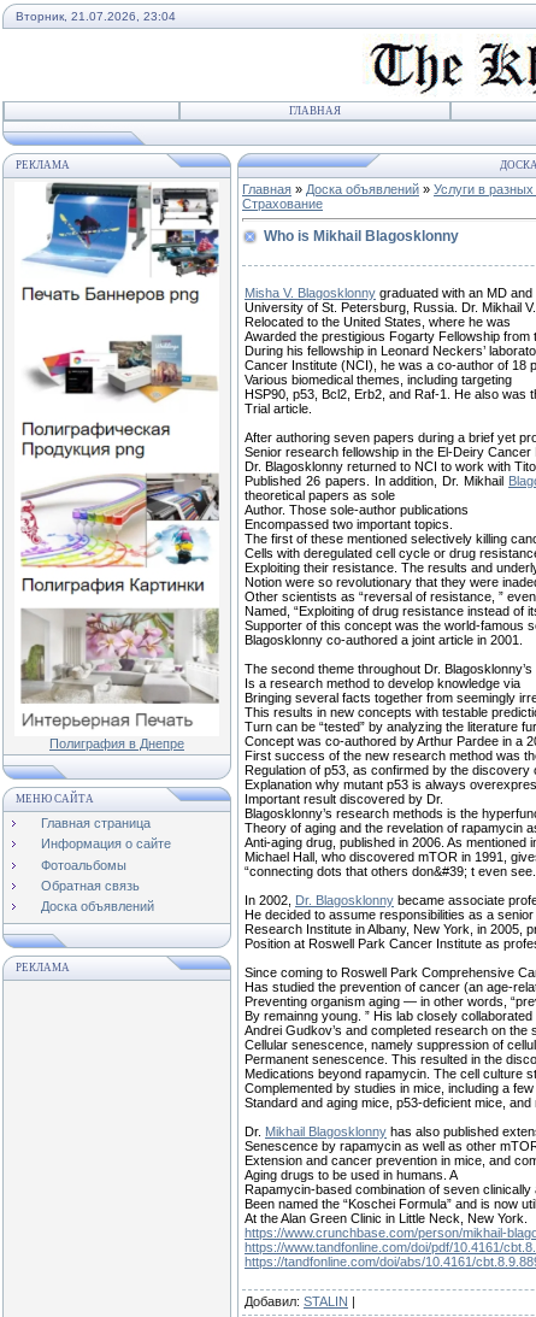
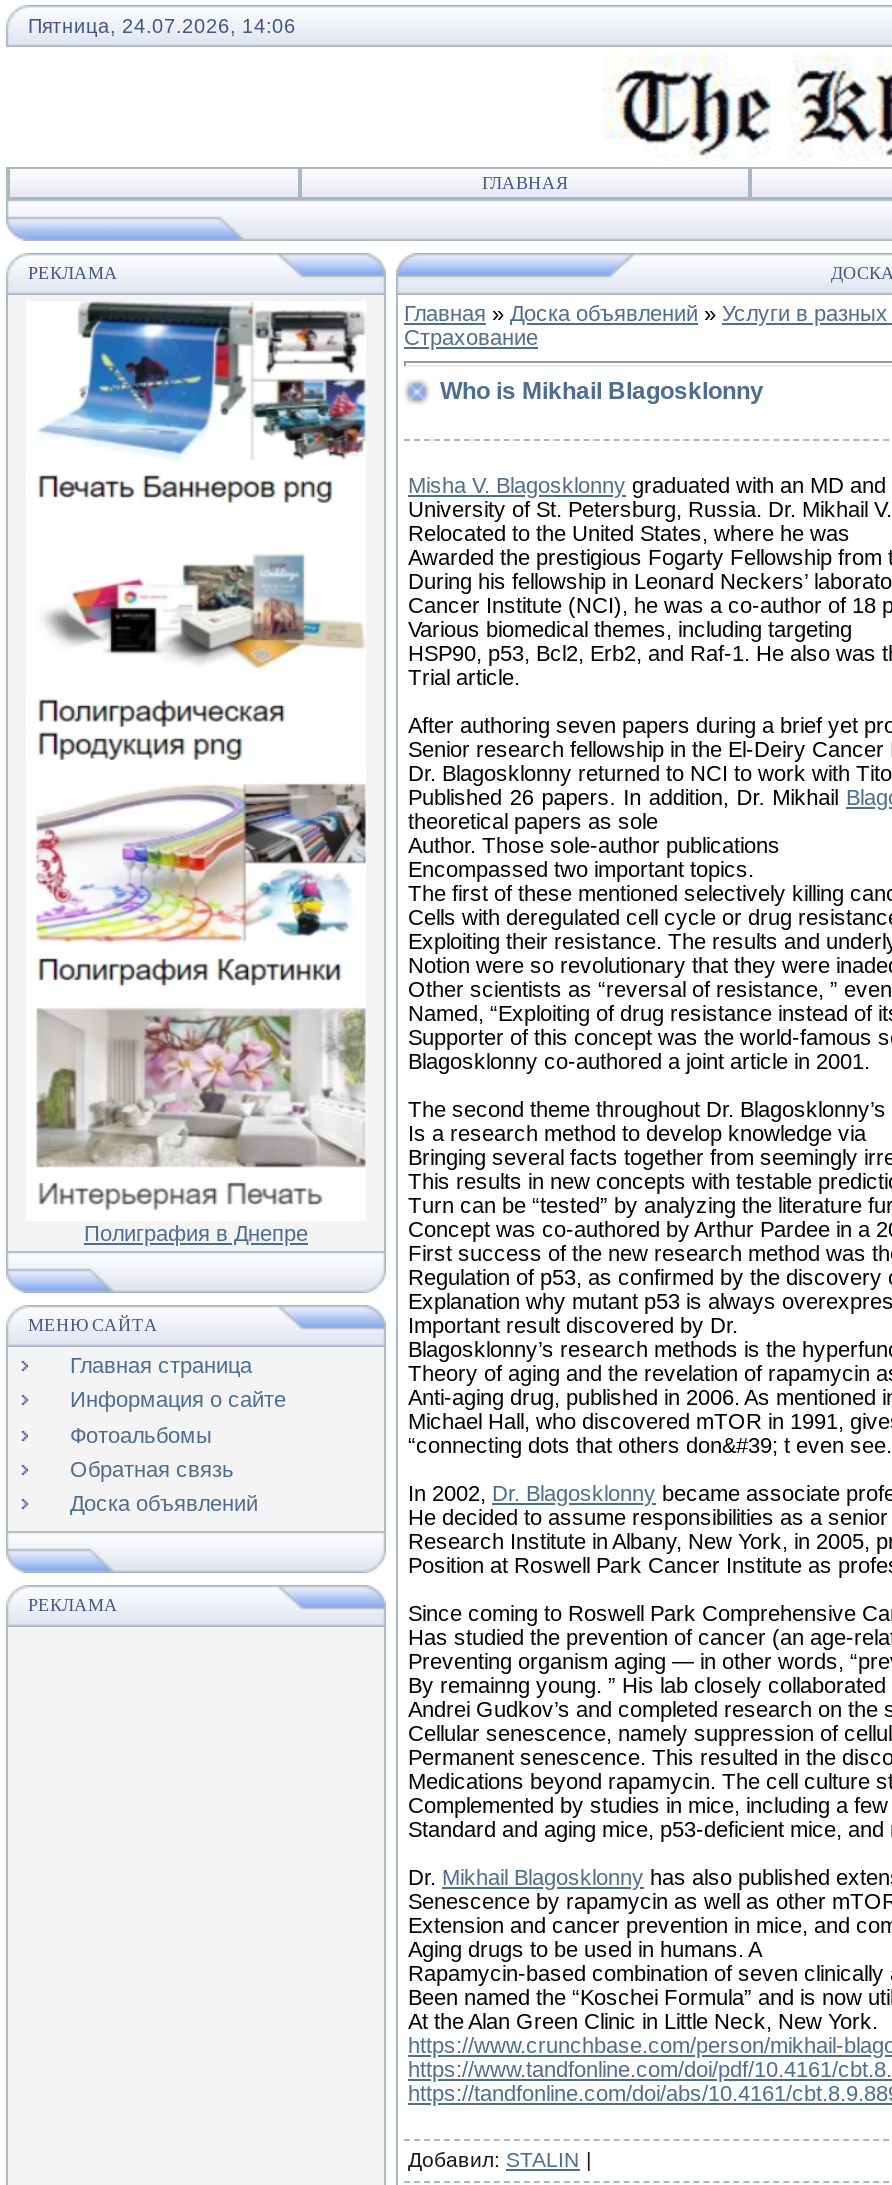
- Вторник, 21.07.2026, 23:04
+ Пятница, 24.07.2026, 14:06
